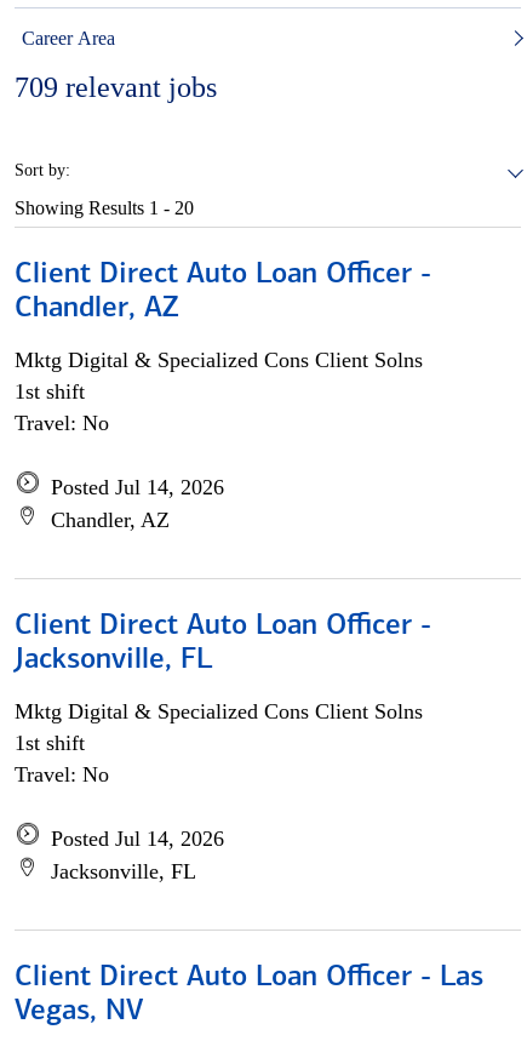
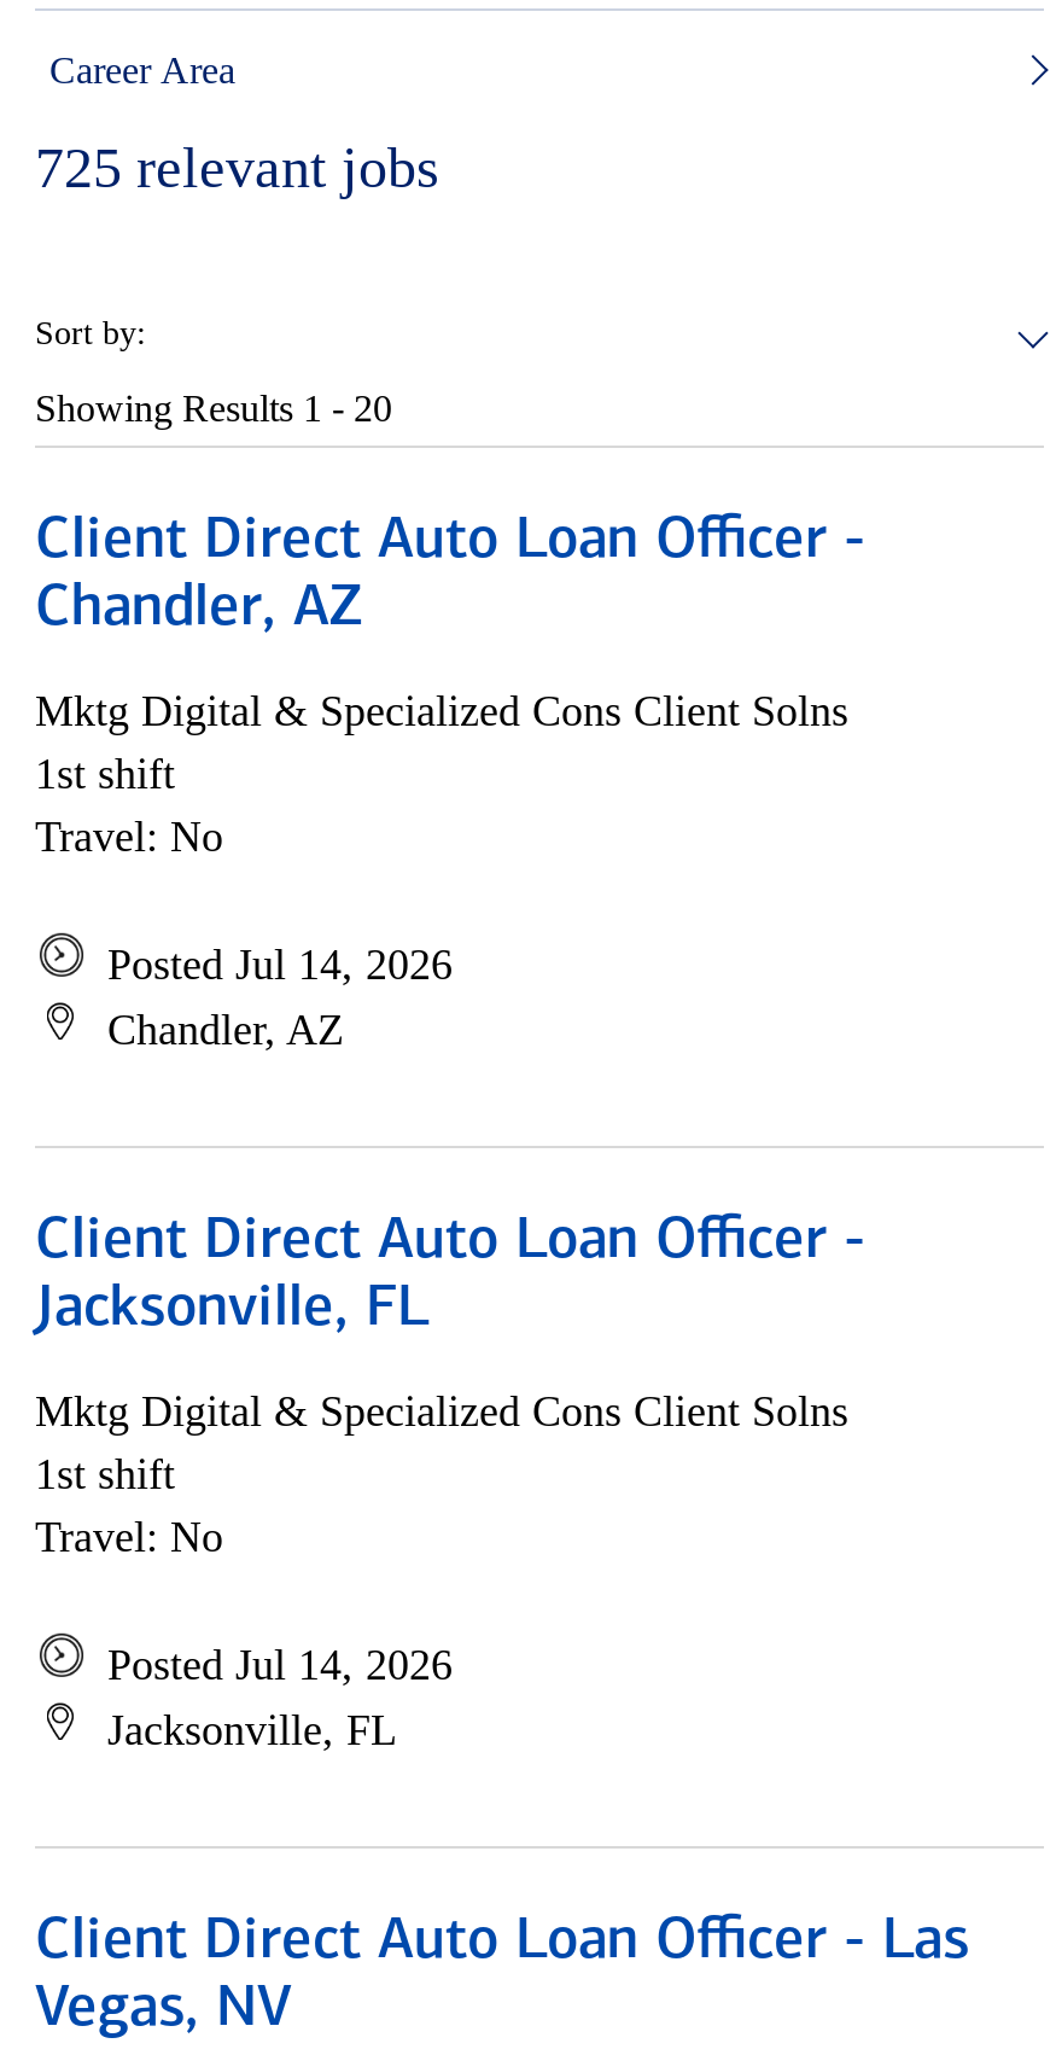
- 709 relevant jobs
+ 725 relevant jobs
